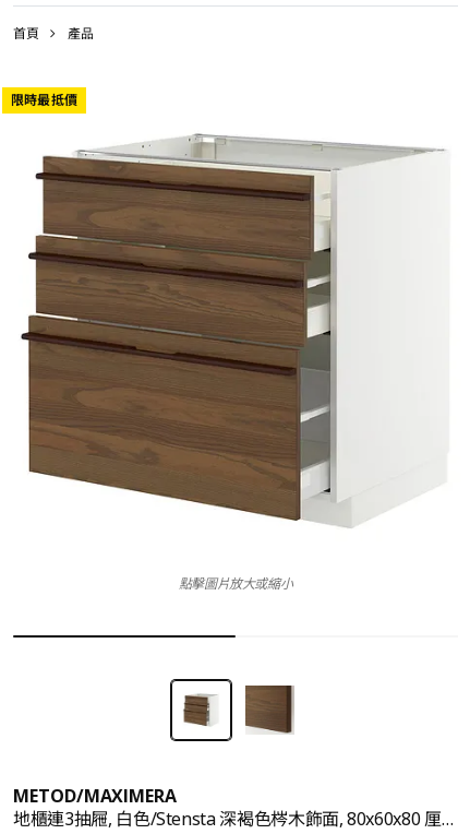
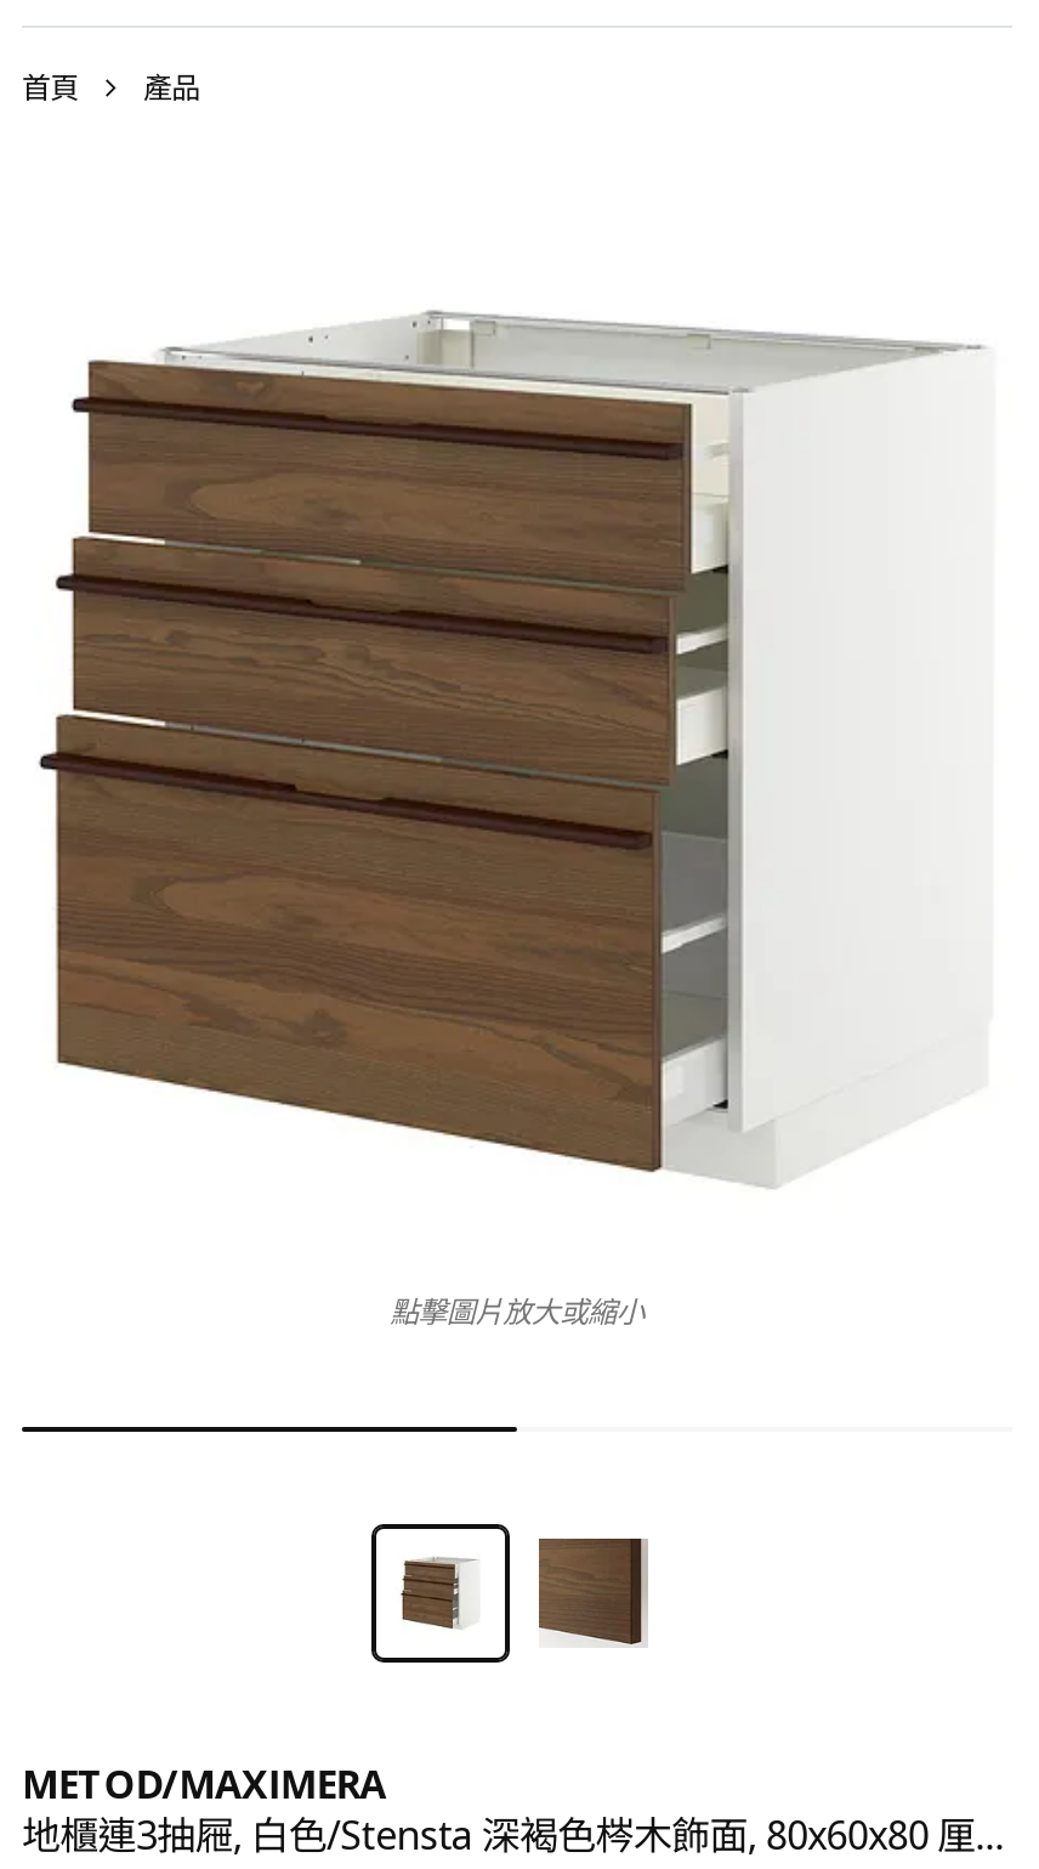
- 限時最抵價
